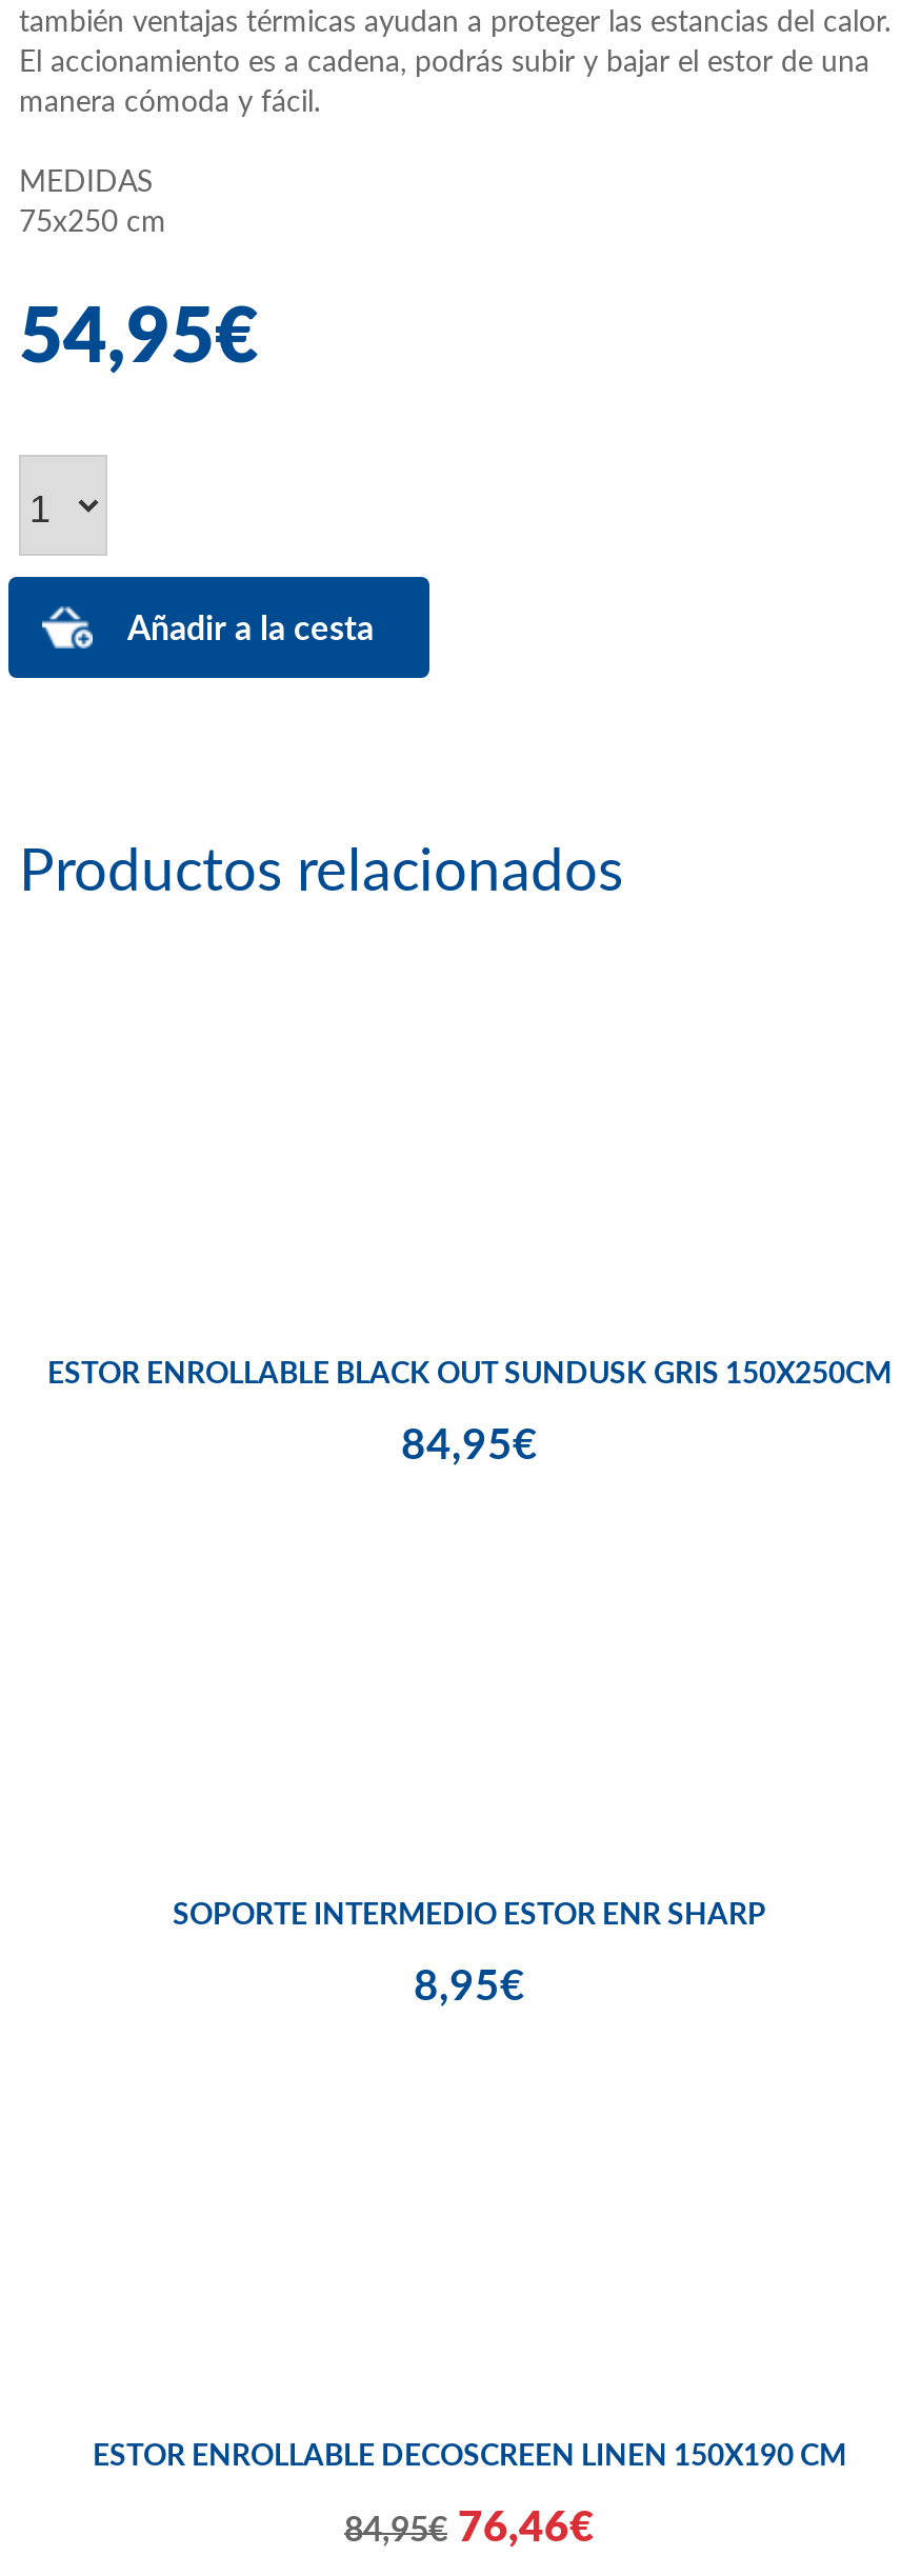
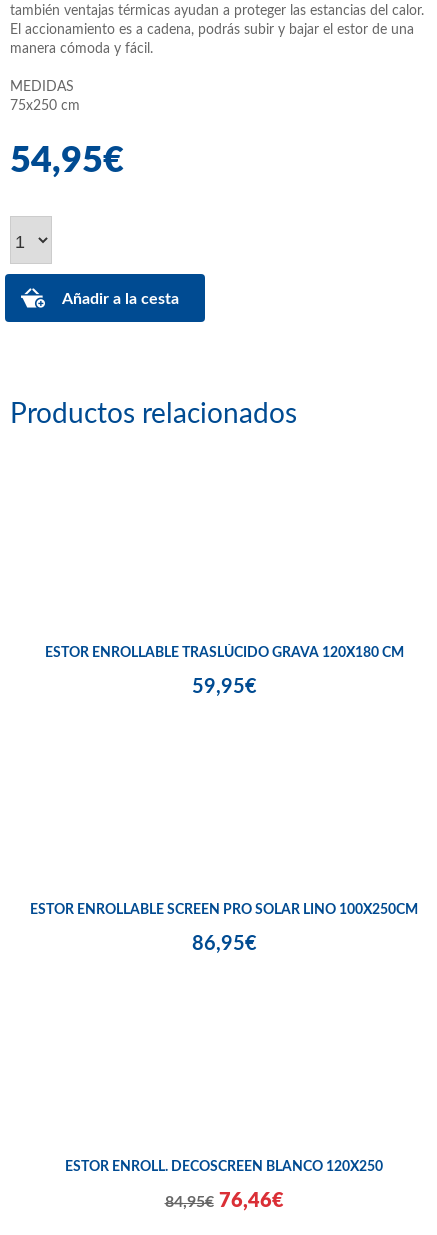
- ESTOR ENROLLABLE BLACK OUT SUNDUSK GRIS 150X250CM
+ ESTOR ENROLLABLE TRASLÚCIDO GRAVA 120X180 CM

- 84,95€
+ 59,95€

- SOPORTE INTERMEDIO ESTOR ENR SHARP
+ ESTOR ENROLLABLE SCREEN PRO SOLAR LINO 100X250CM

- 8,95€
+ 86,95€

- ESTOR ENROLLABLE DECOSCREEN LINEN 150X190 CM
+ ESTOR ENROLL. DECOSCREEN BLANCO 120X250
